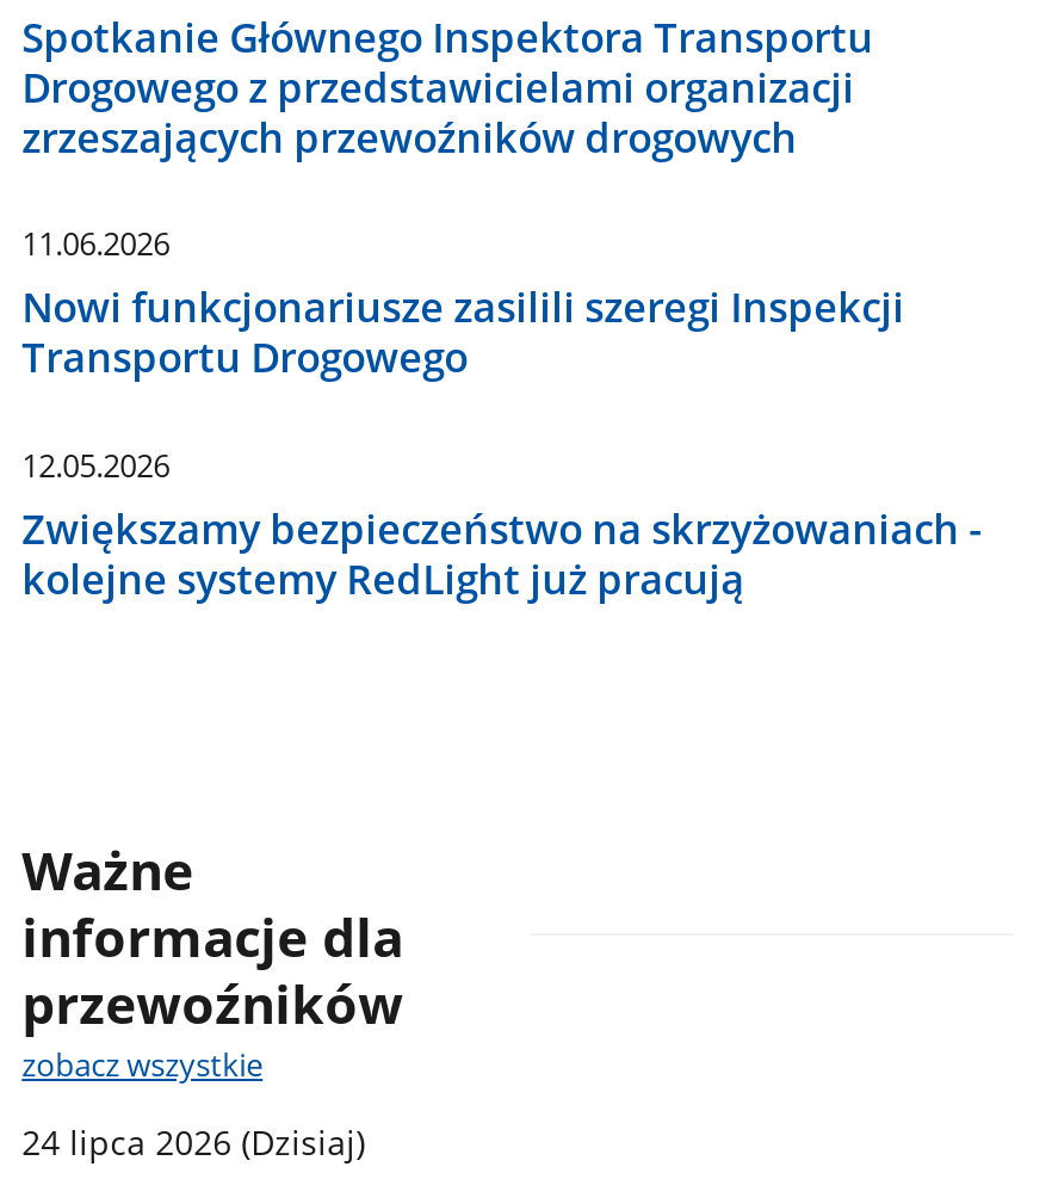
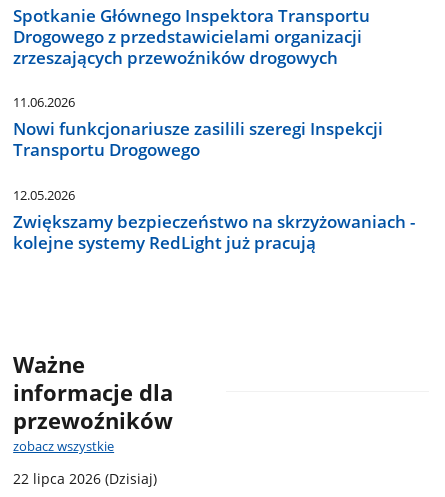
- 24 lipca 2026 (Dzisiaj)
+ 22 lipca 2026 (Dzisiaj)
